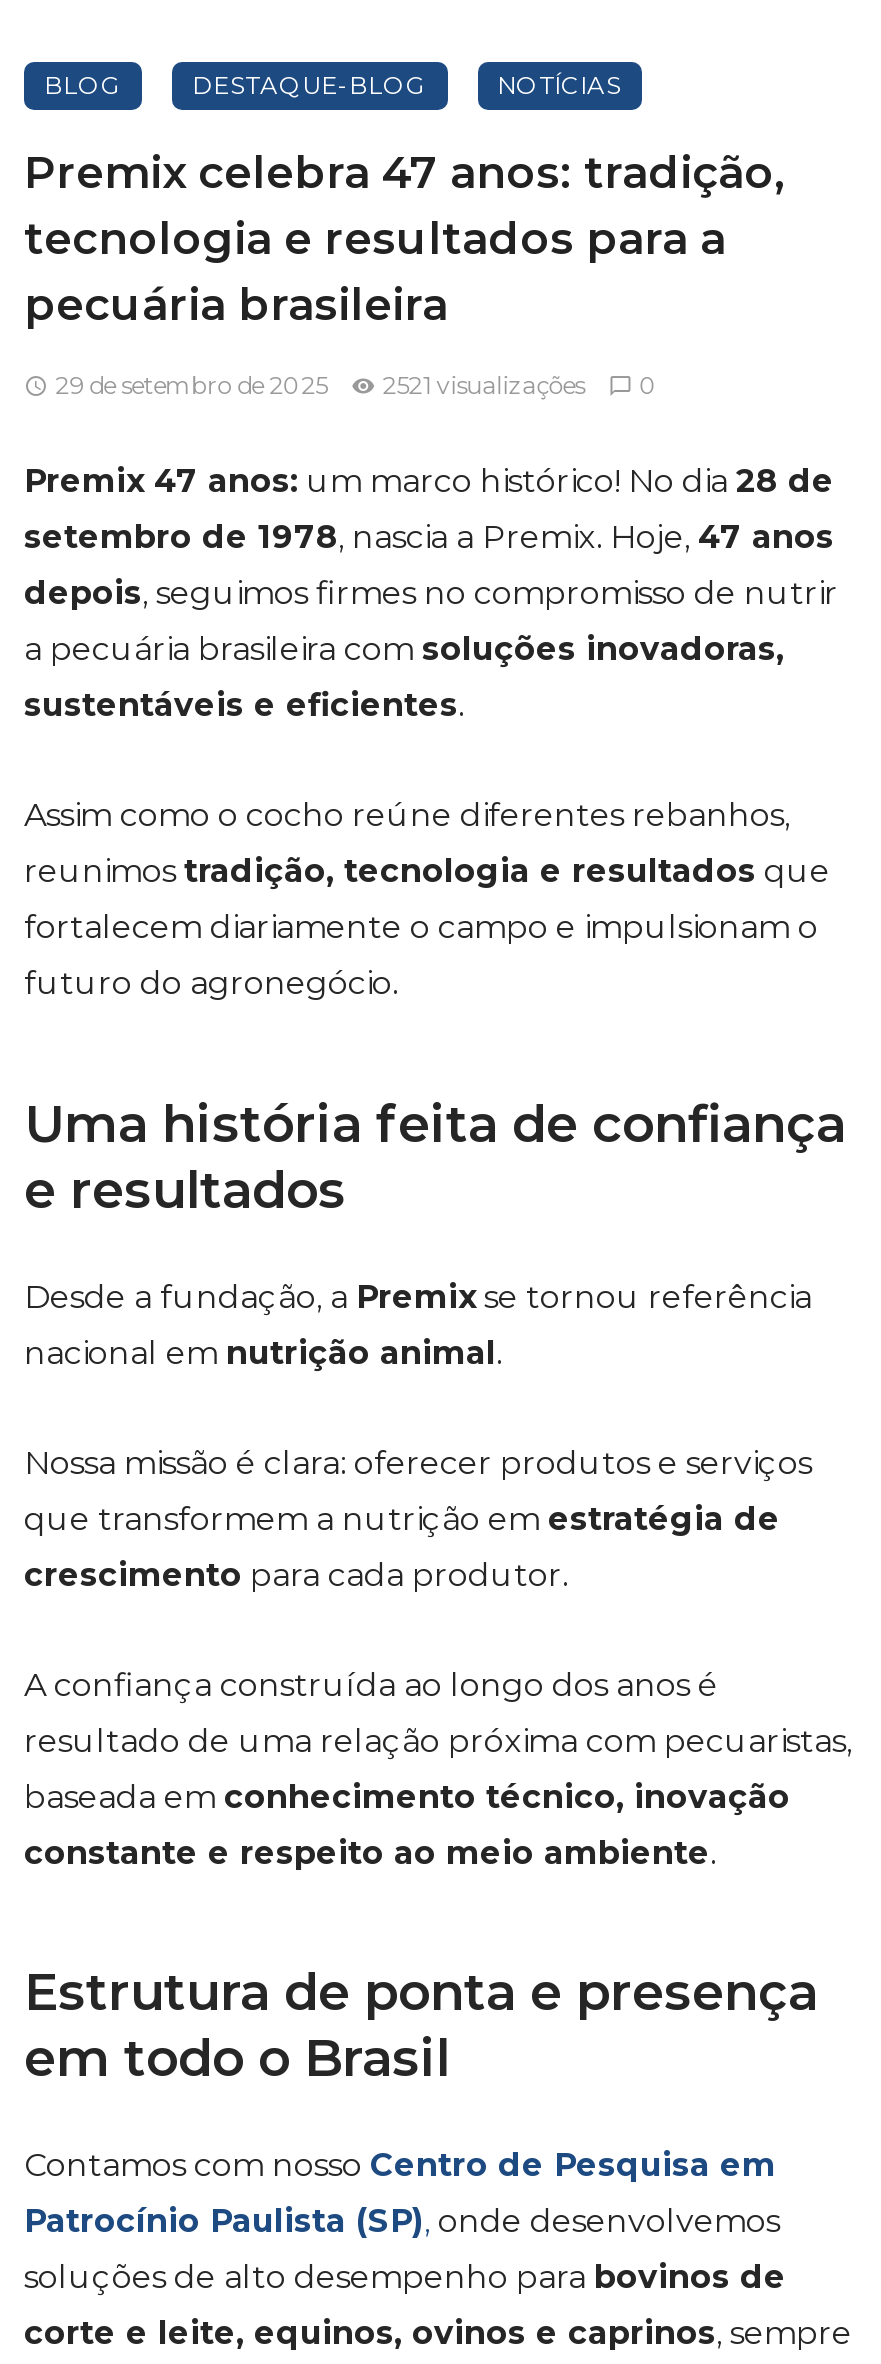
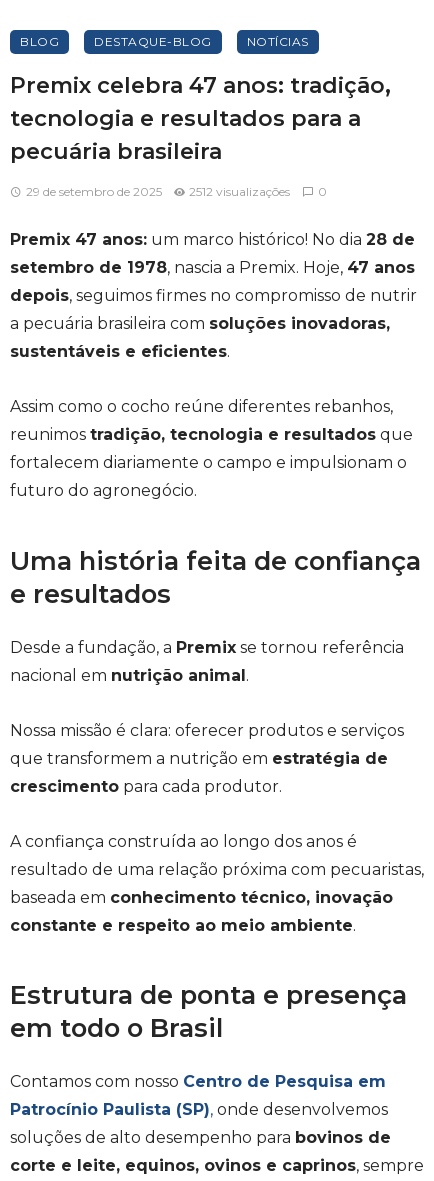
- 2521 visualizações
+ 2512 visualizações
